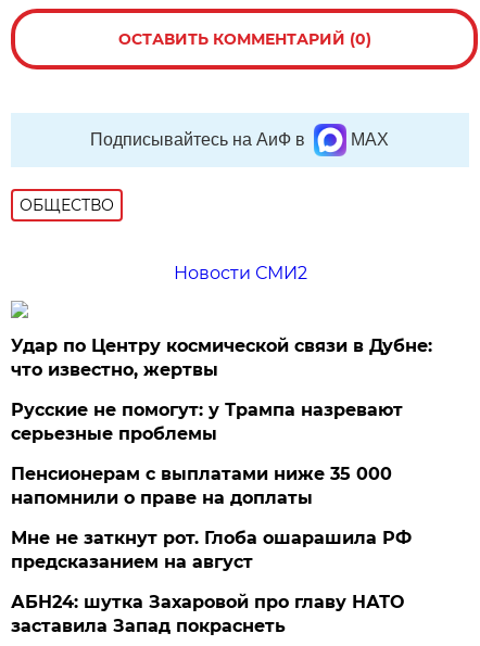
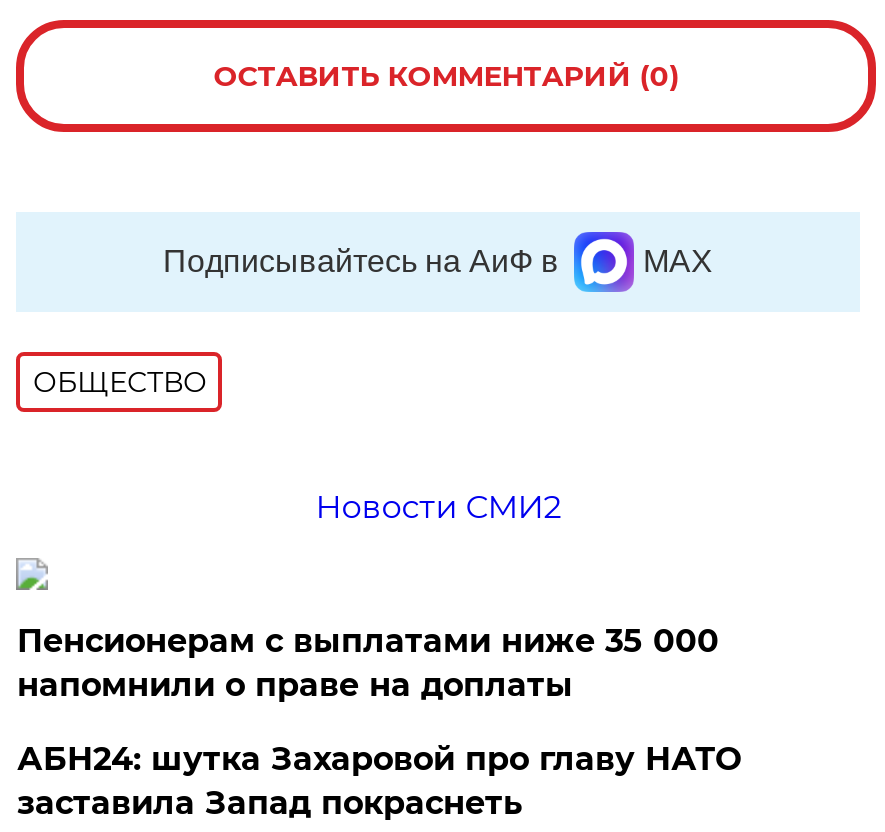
- Удар по Центру космической связи в Дубне:
- что известно, жертвы
- Русские не помогут: у Трампа назревают
- серьезные проблемы

- Мне не заткнут рот. Глоба ошарашила РФ
- предсказанием на август
